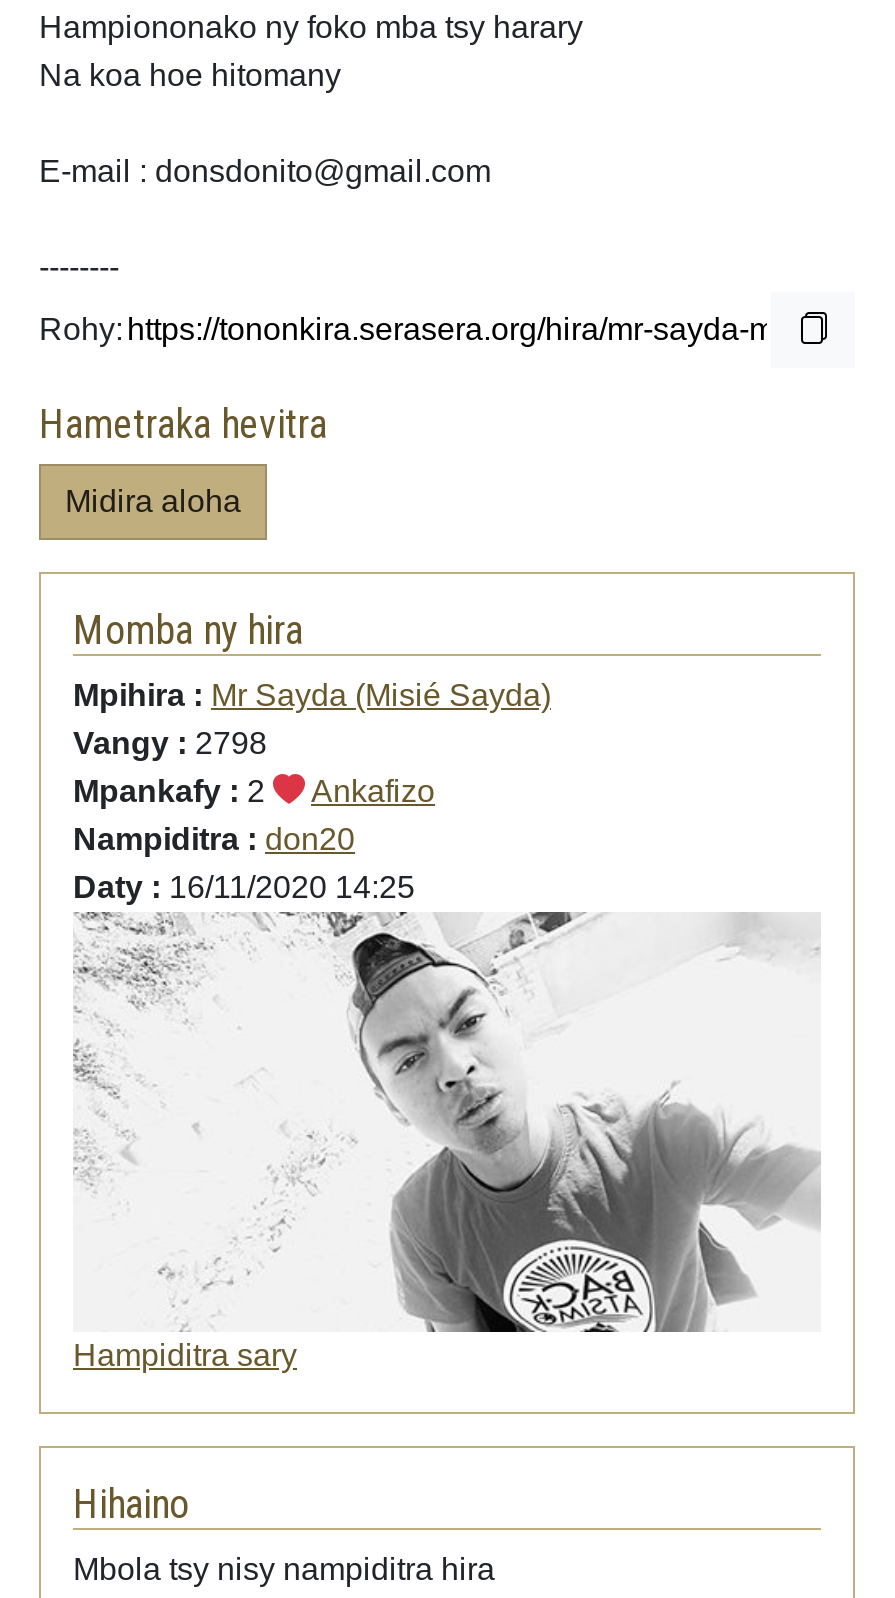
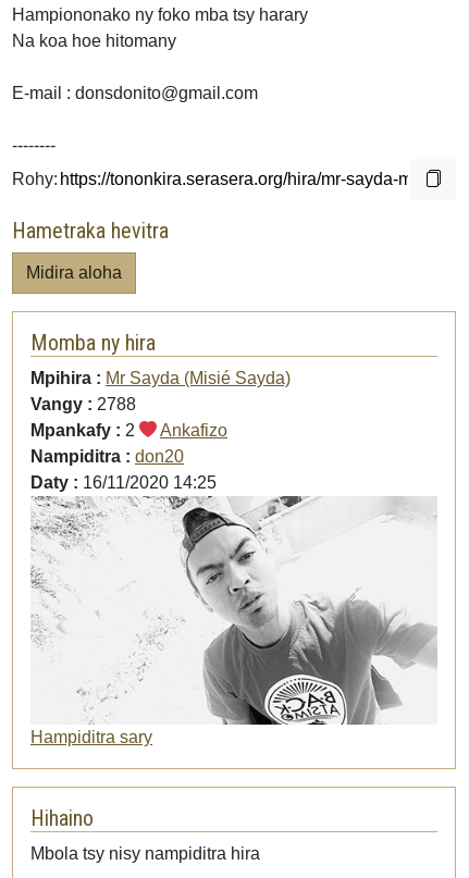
- Vangy : 2798
+ Vangy : 2788
